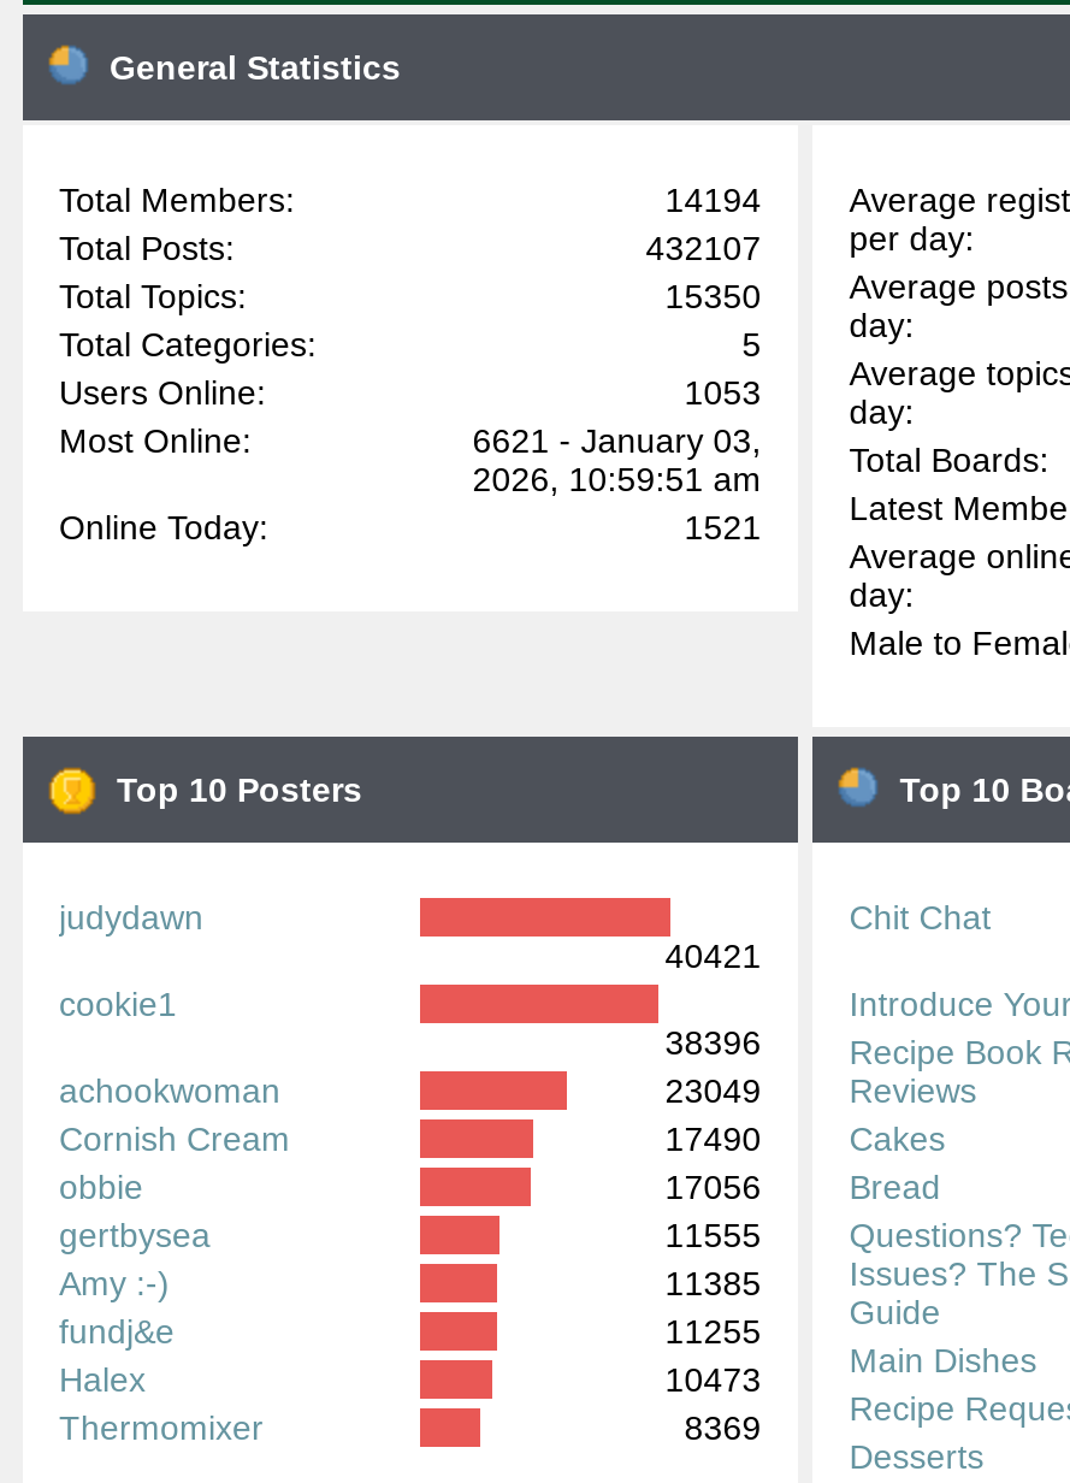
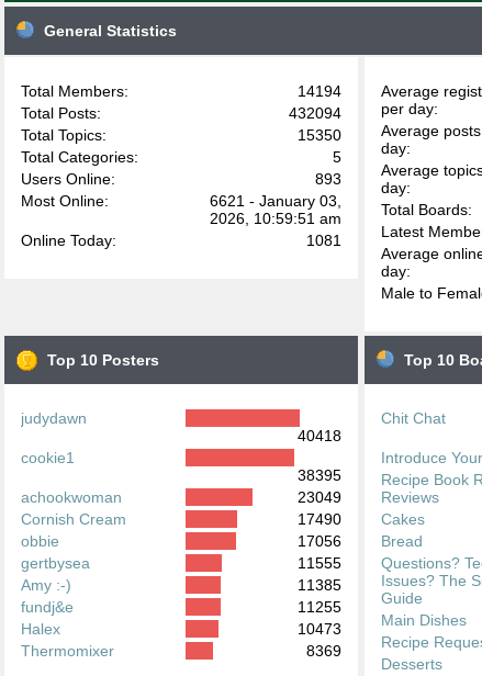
- 432107
+ 432094

- 1053
+ 893

- 1521
+ 1081

- 40421
+ 40418

- 38396
+ 38395
